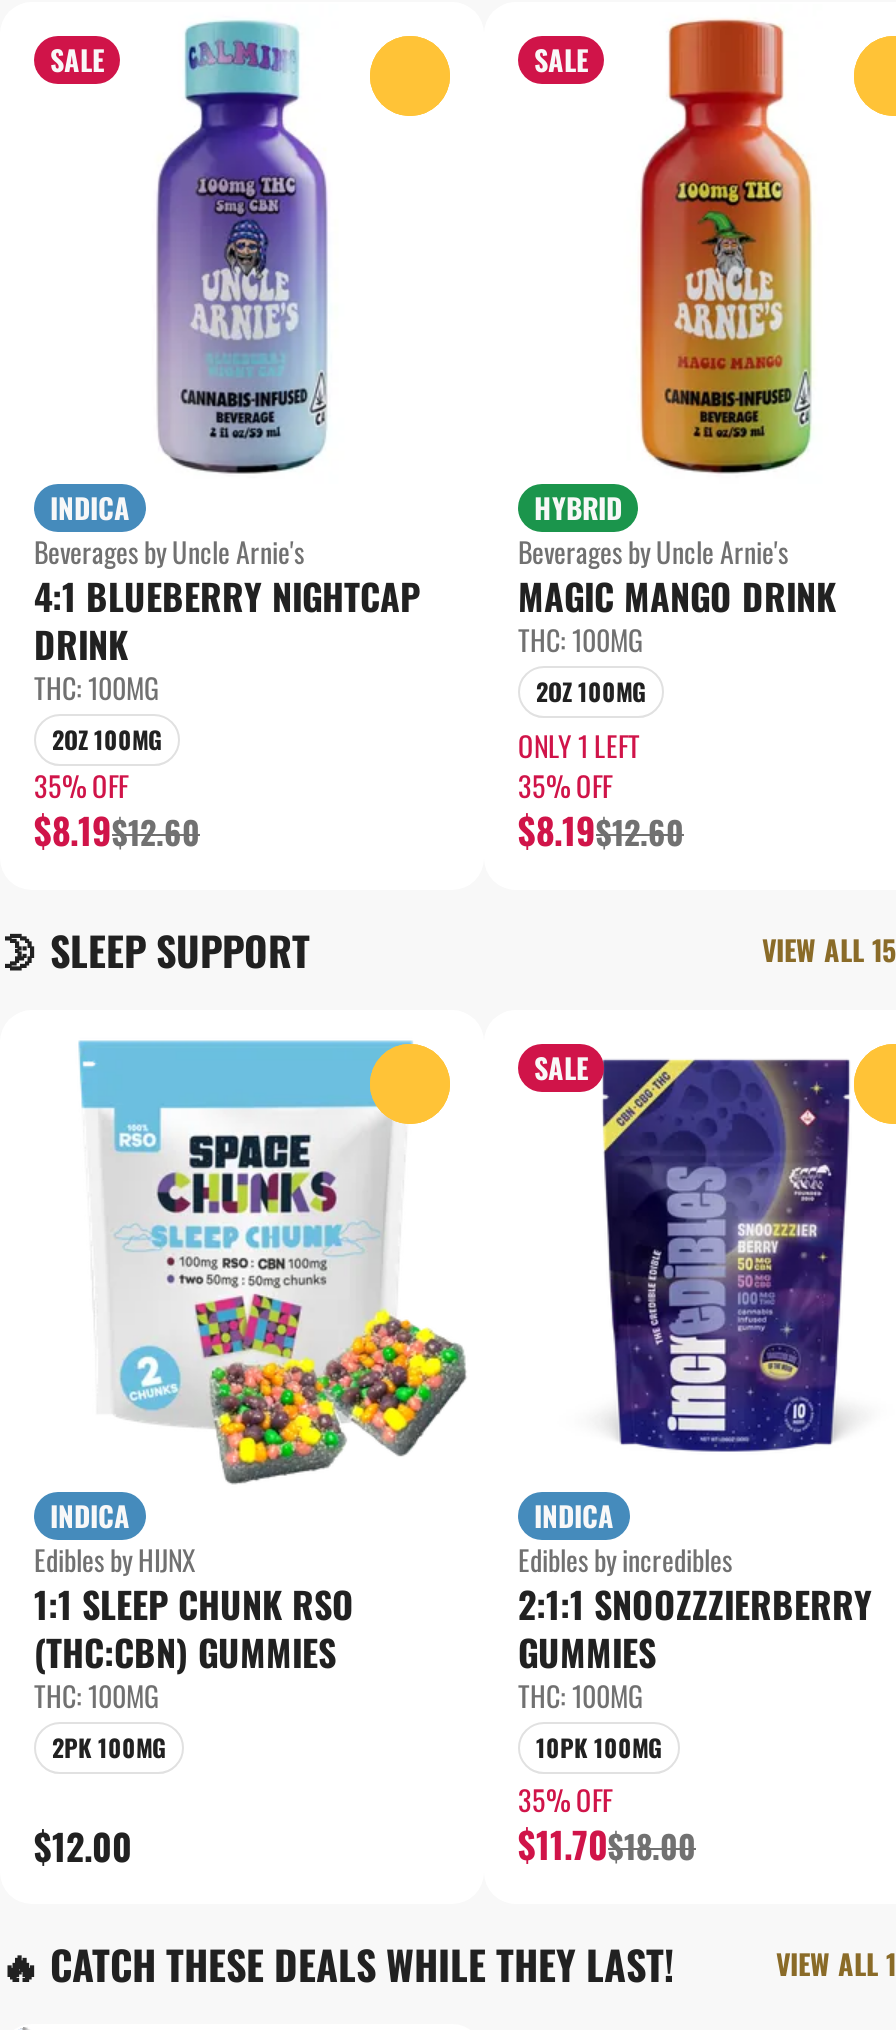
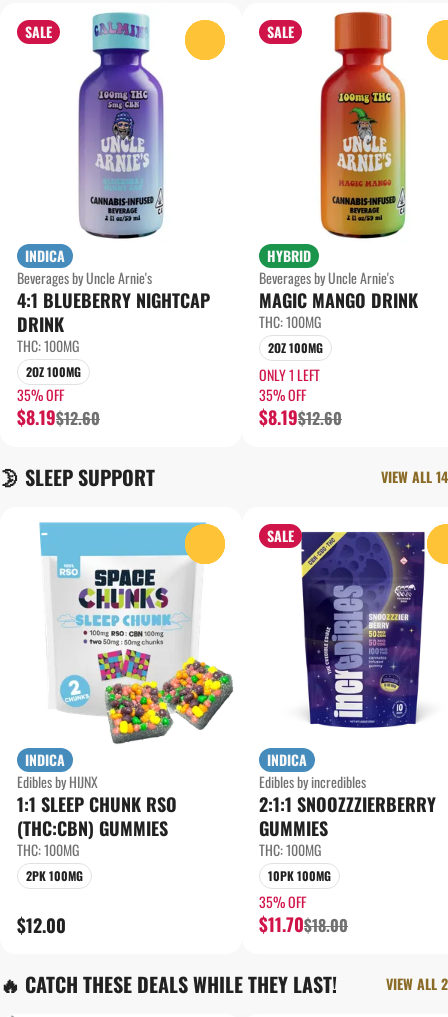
- VIEW ALL 15
+ VIEW ALL 14

- VIEW ALL 1
+ VIEW ALL 2
